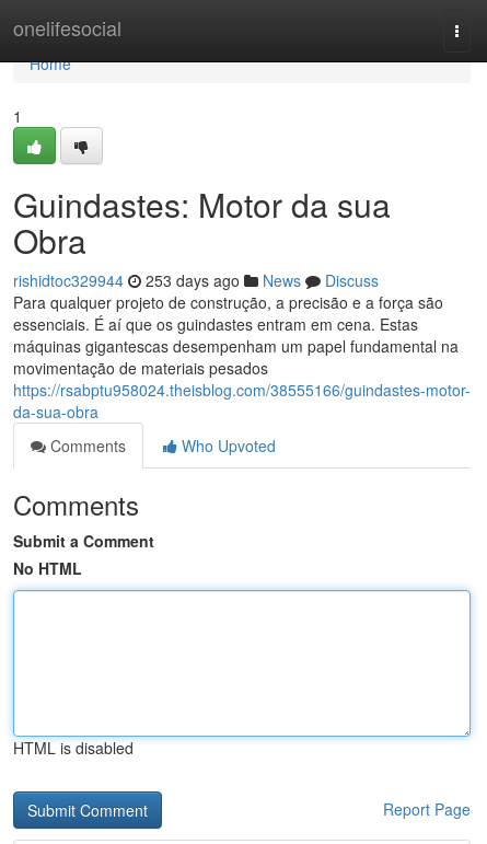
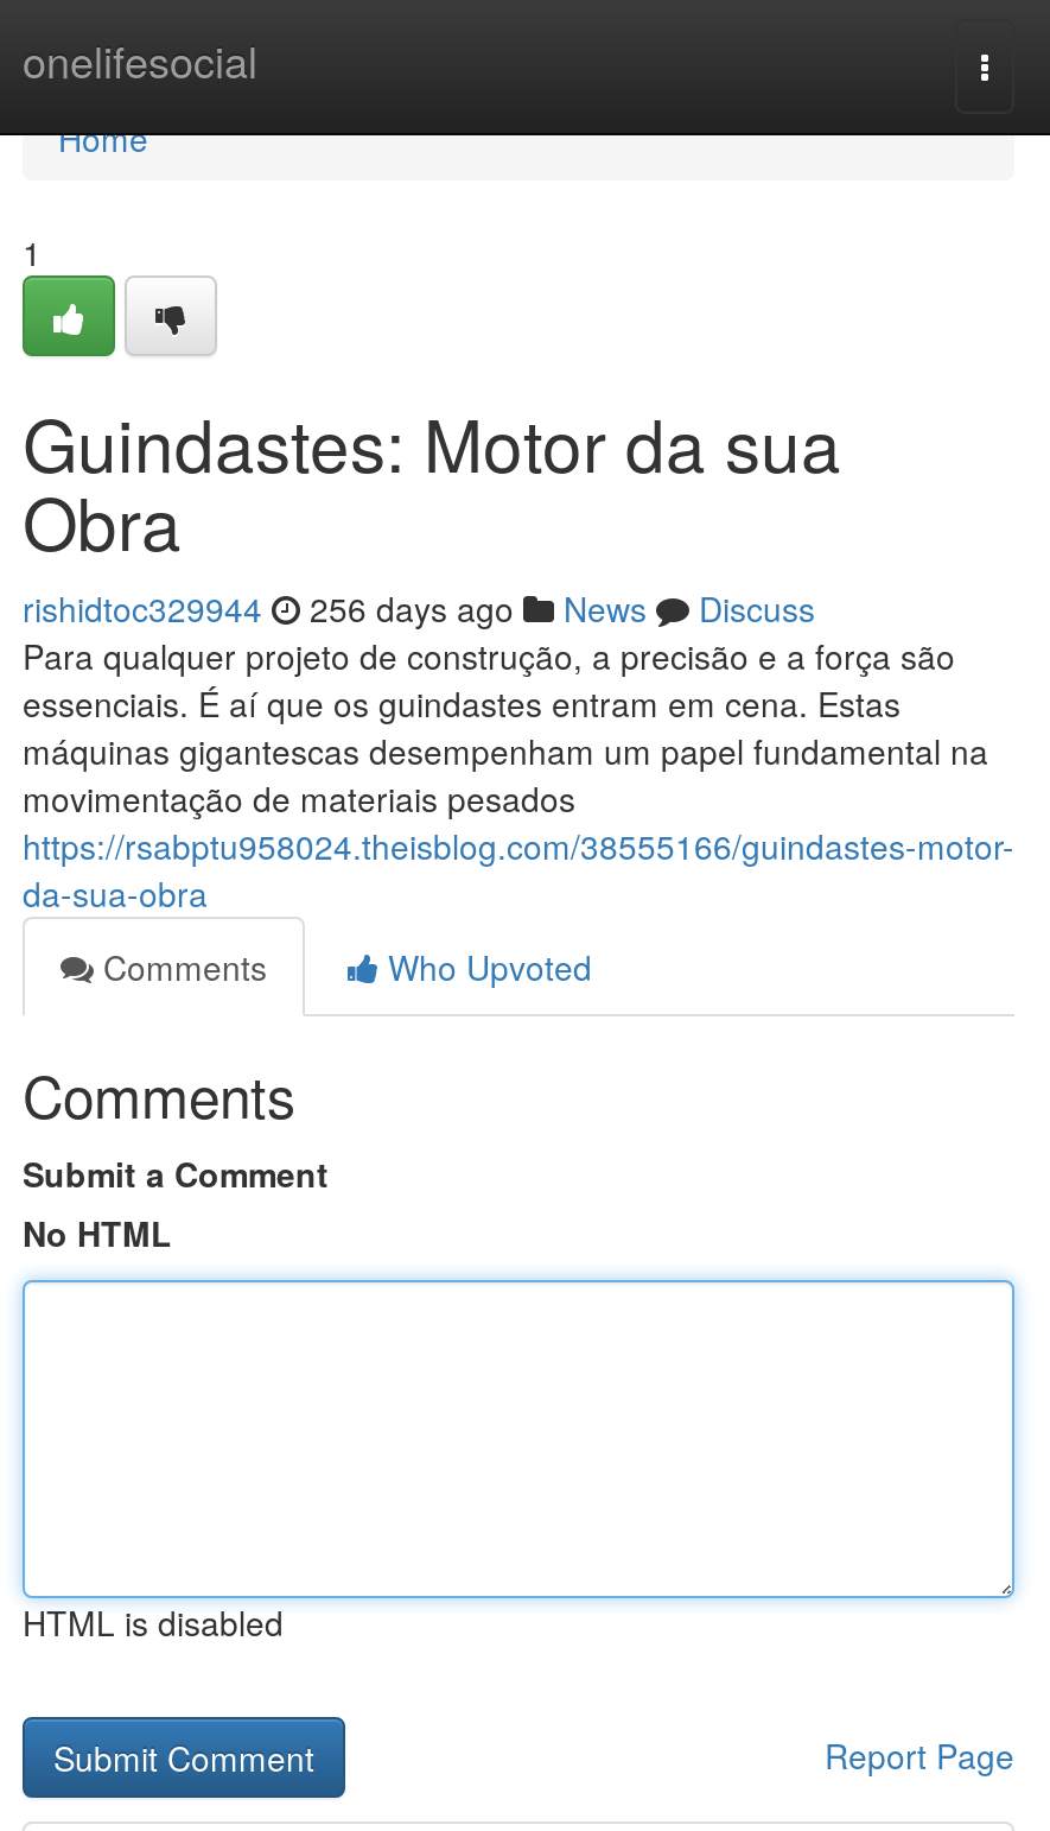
- rishidtoc329944 253 days ago News Discuss
+ rishidtoc329944 256 days ago News Discuss
